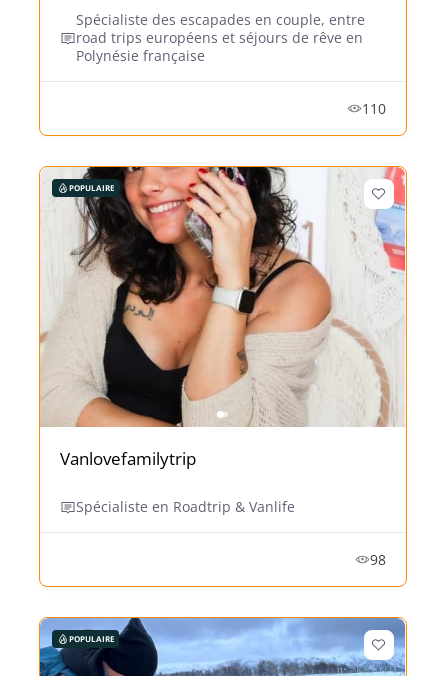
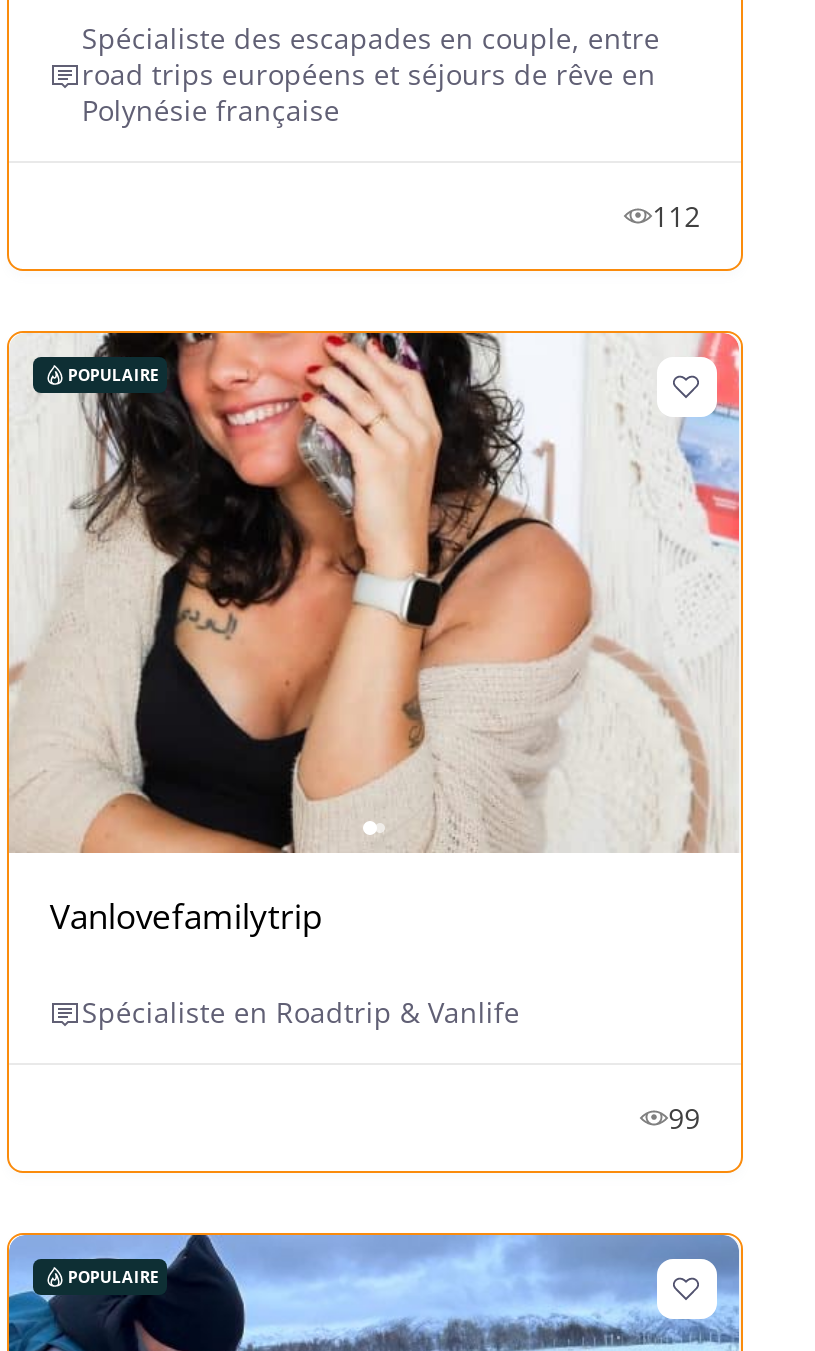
- 110
+ 112

- 98
+ 99
